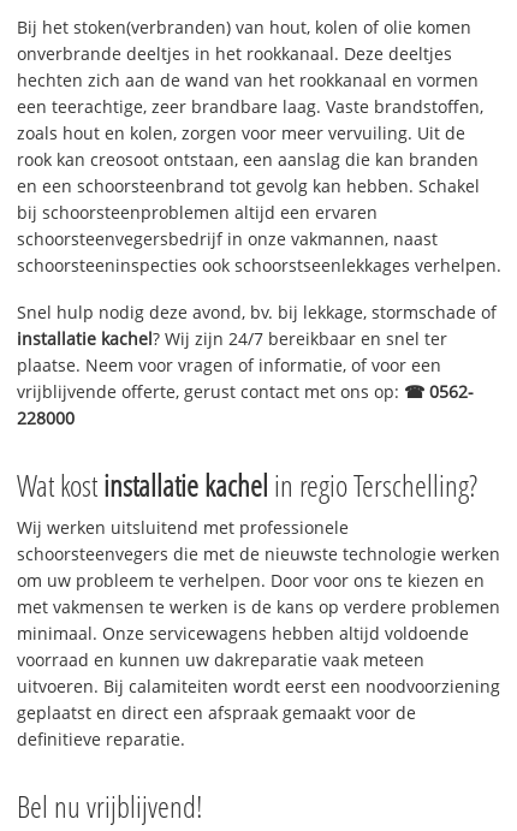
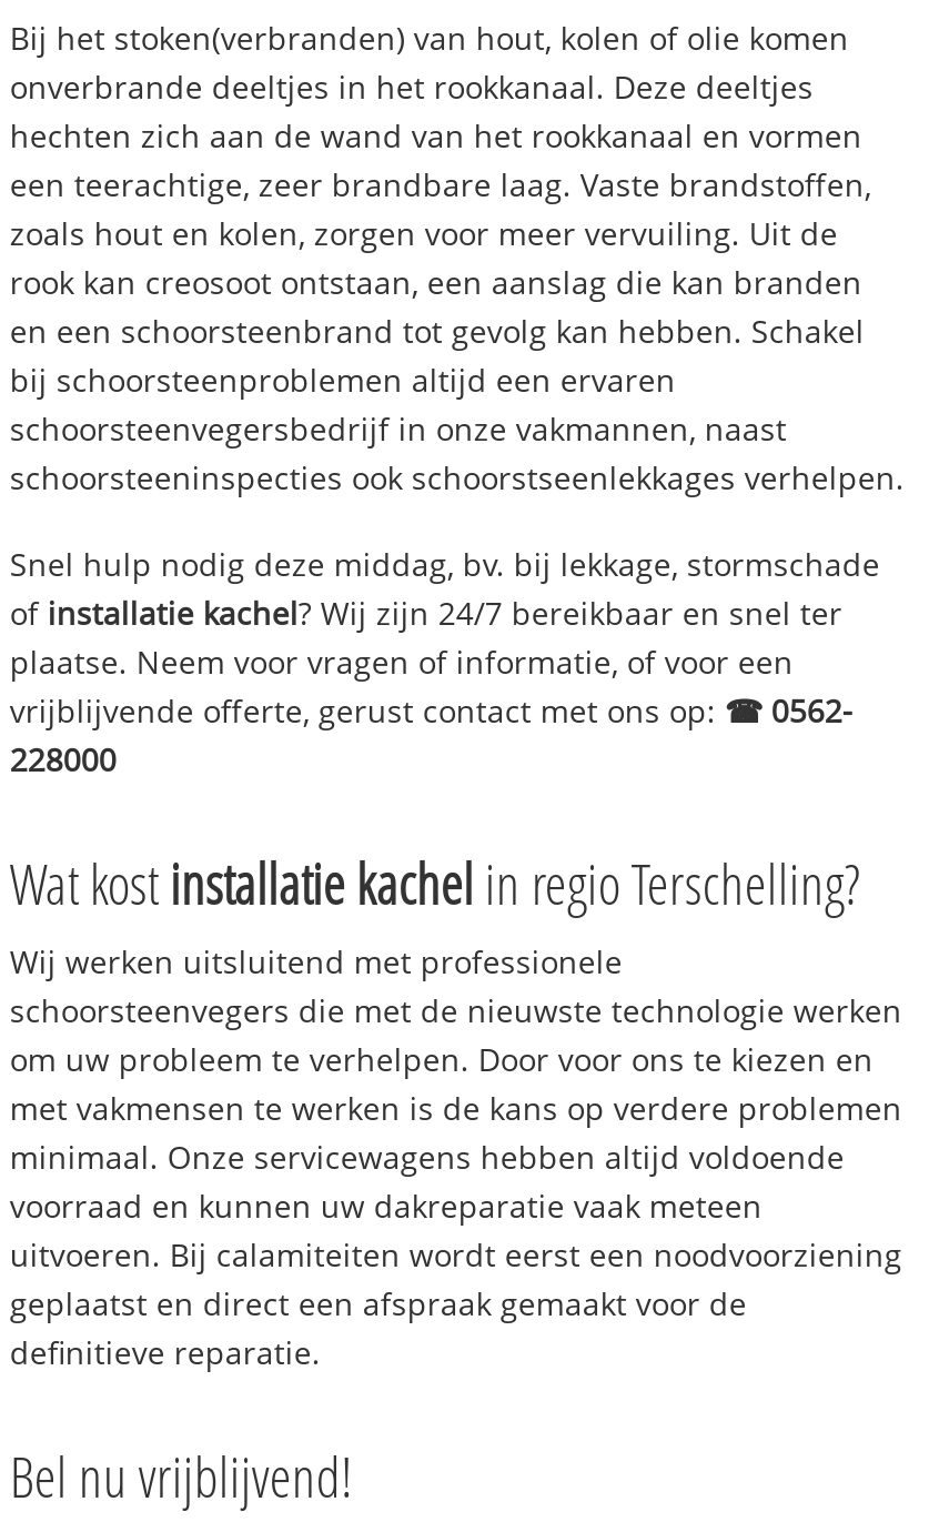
- Snel hulp nodig deze avond, bv. bij lekkage, stormschade of
- installatie kachel? Wij zijn 24/7 bereikbaar en snel ter
+ Snel hulp nodig deze middag, bv. bij lekkage, stormschade
+ of installatie kachel? Wij zijn 24/7 bereikbaar en snel ter
